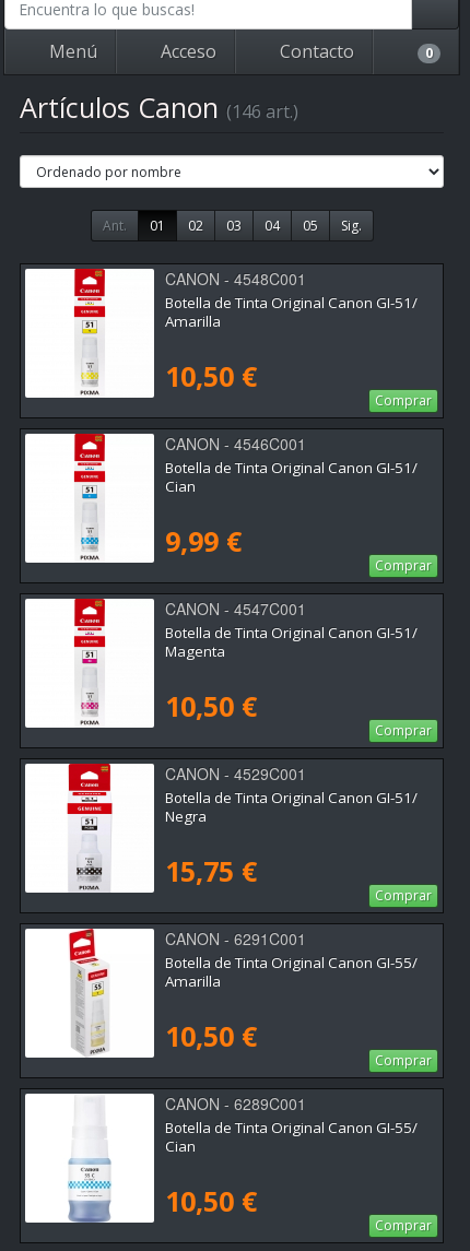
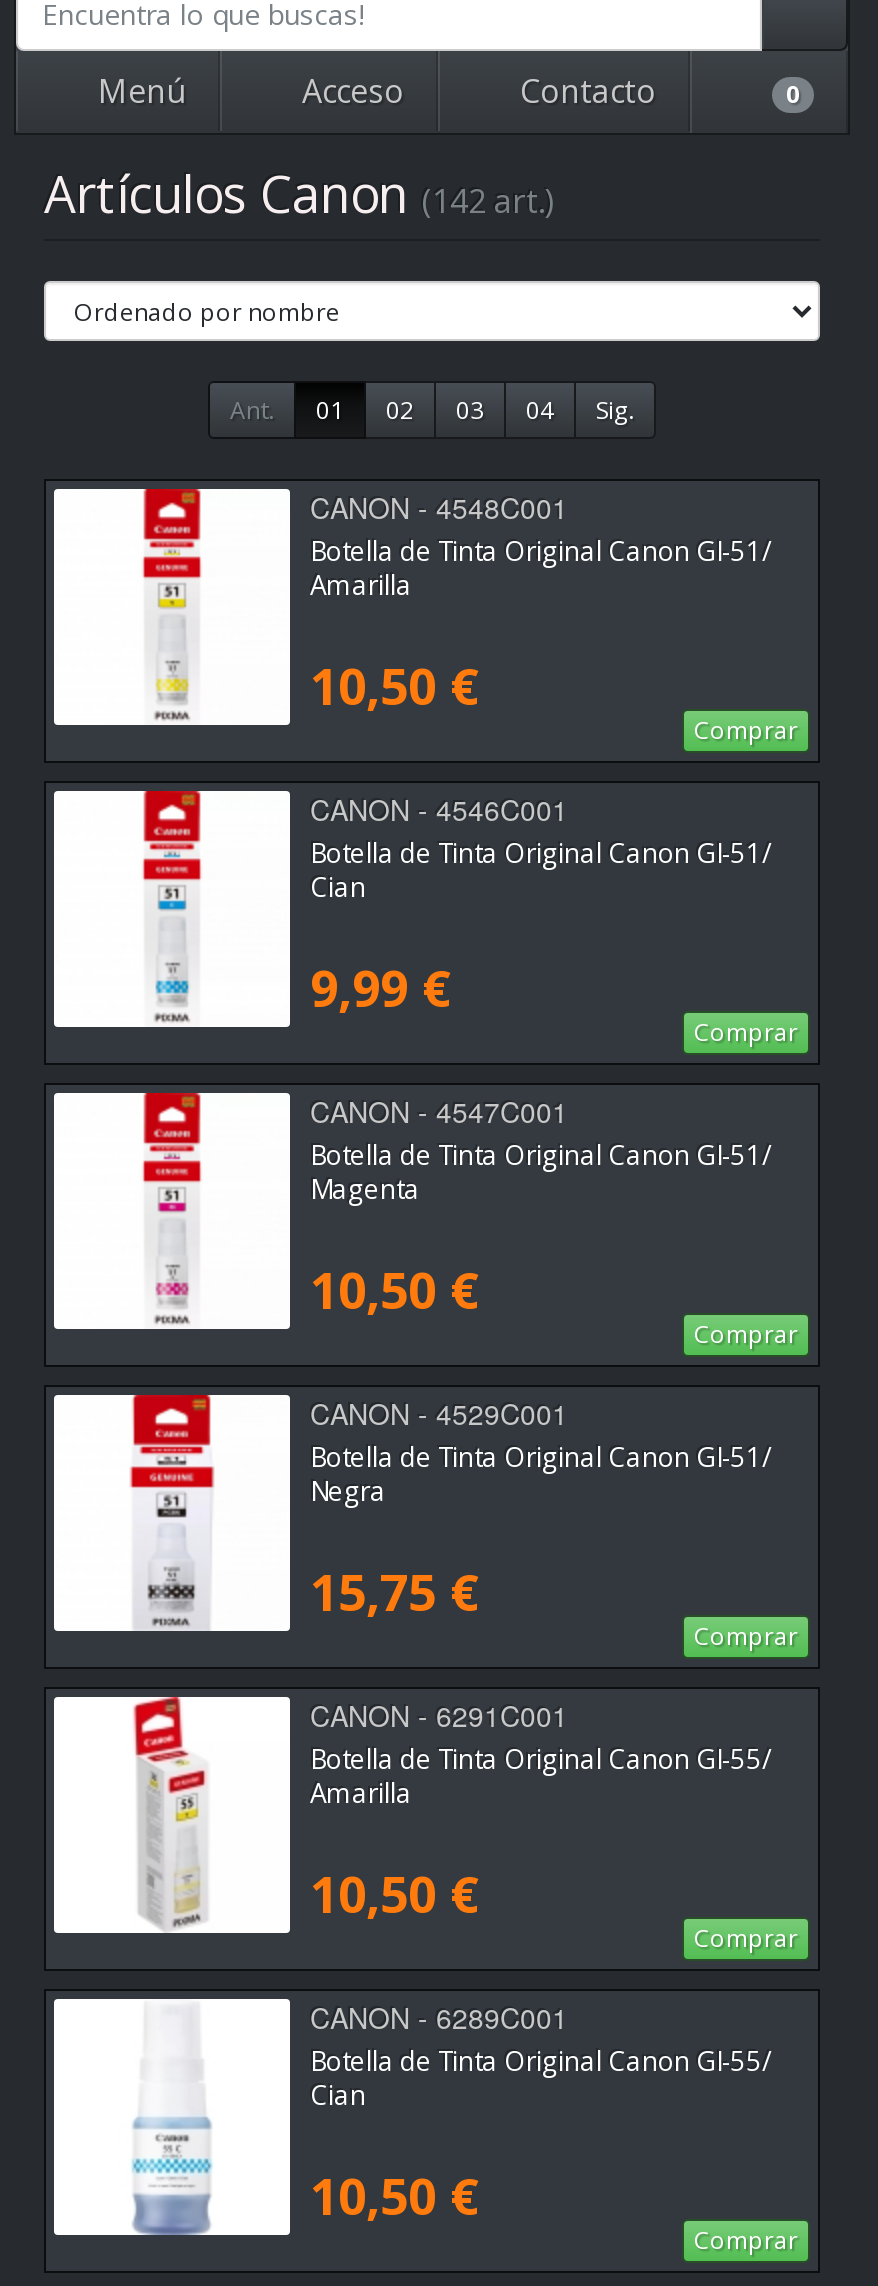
- Artículos Canon (146 art.)
+ Artículos Canon (142 art.)

- 05
